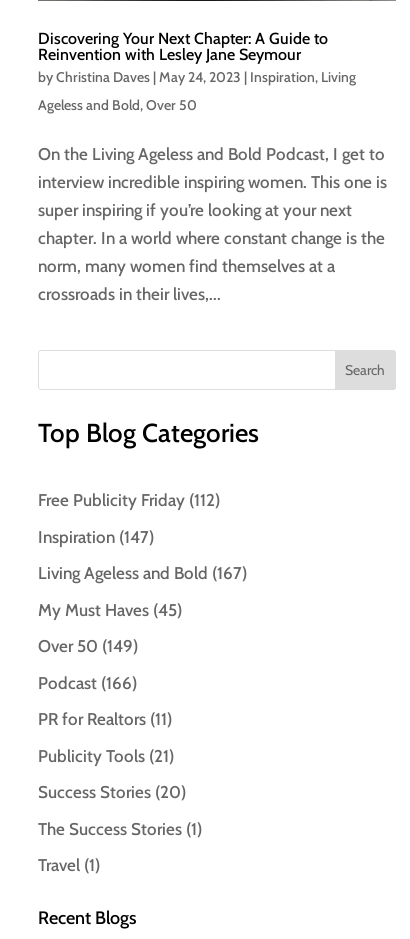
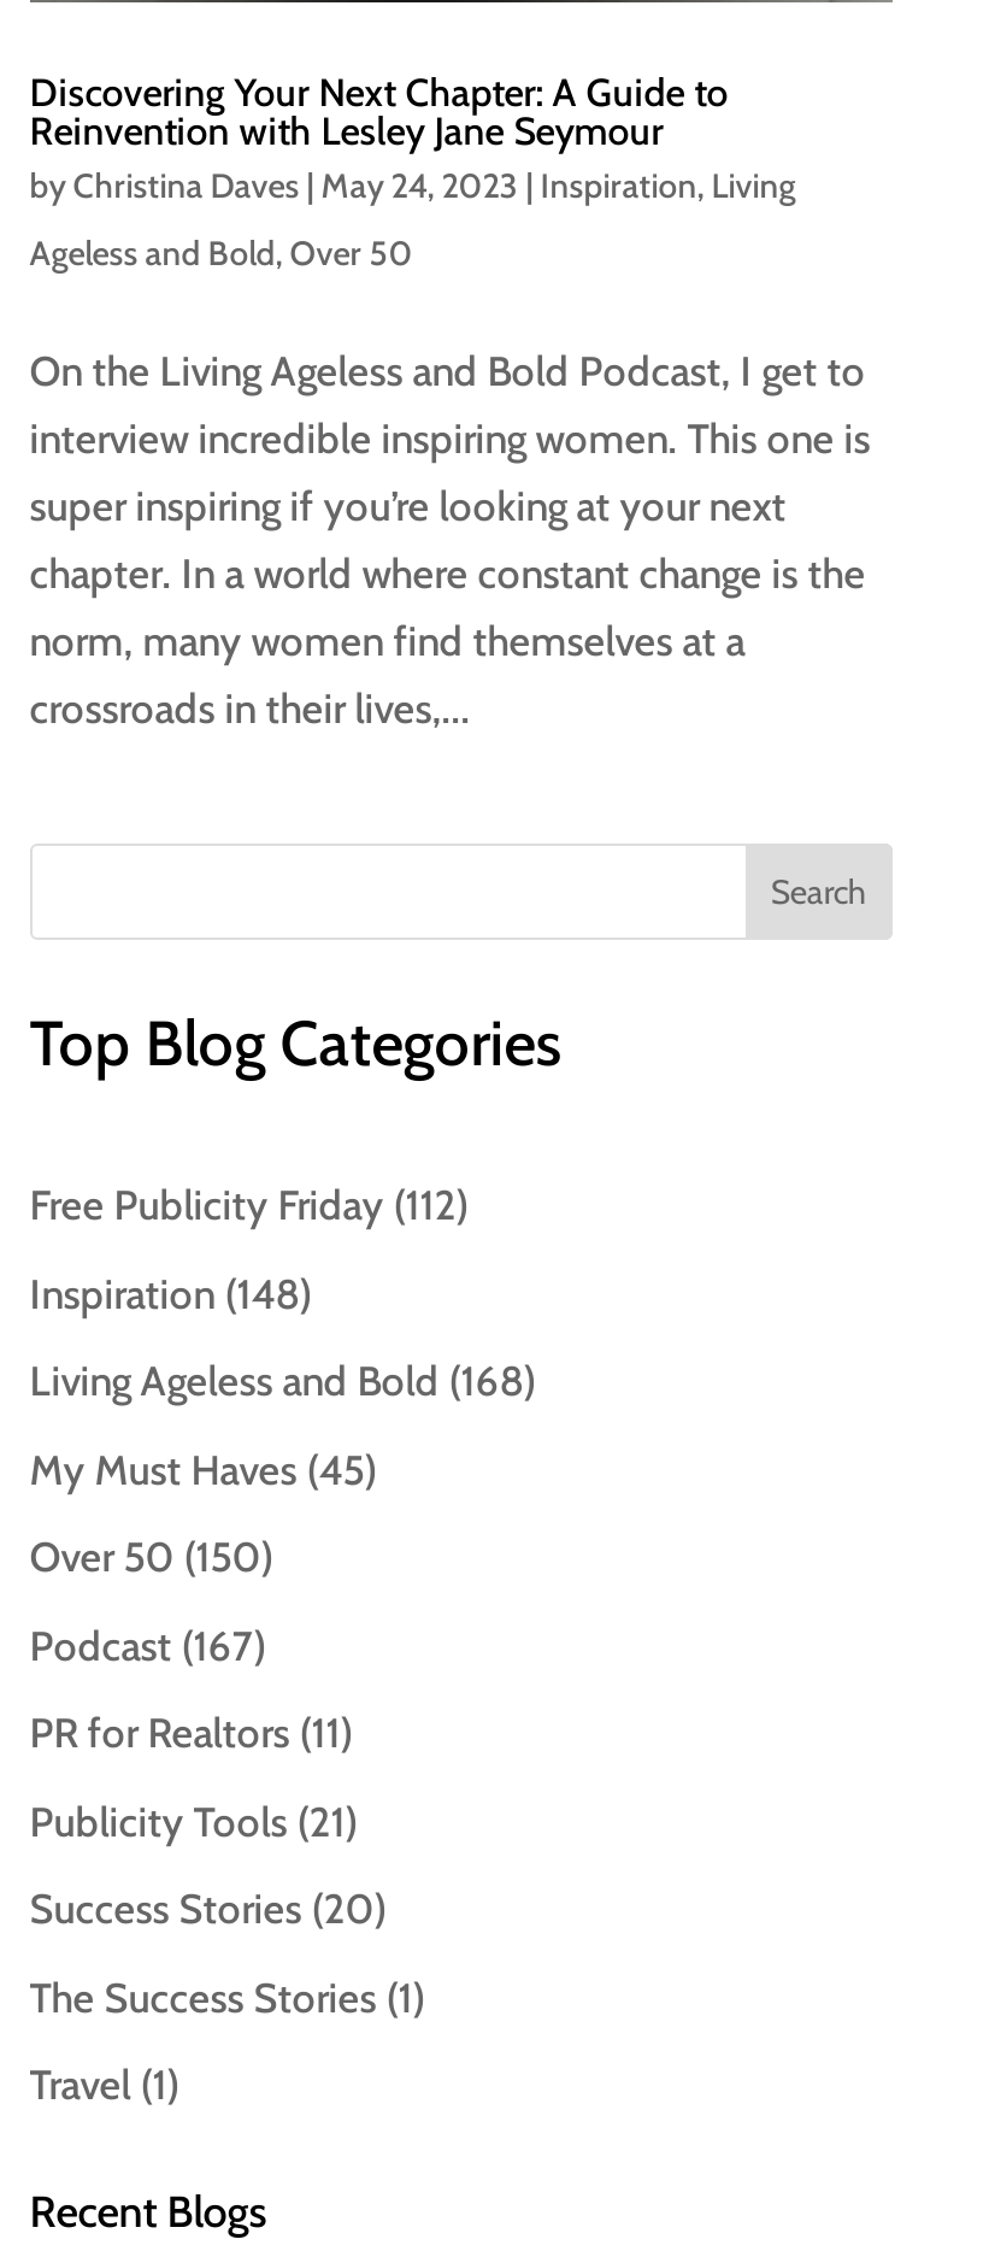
- Inspiration (147)
+ Inspiration (148)

- Living Ageless and Bold (167)
+ Living Ageless and Bold (168)

- Over 50 (149)
+ Over 50 (150)

- Podcast (166)
+ Podcast (167)
